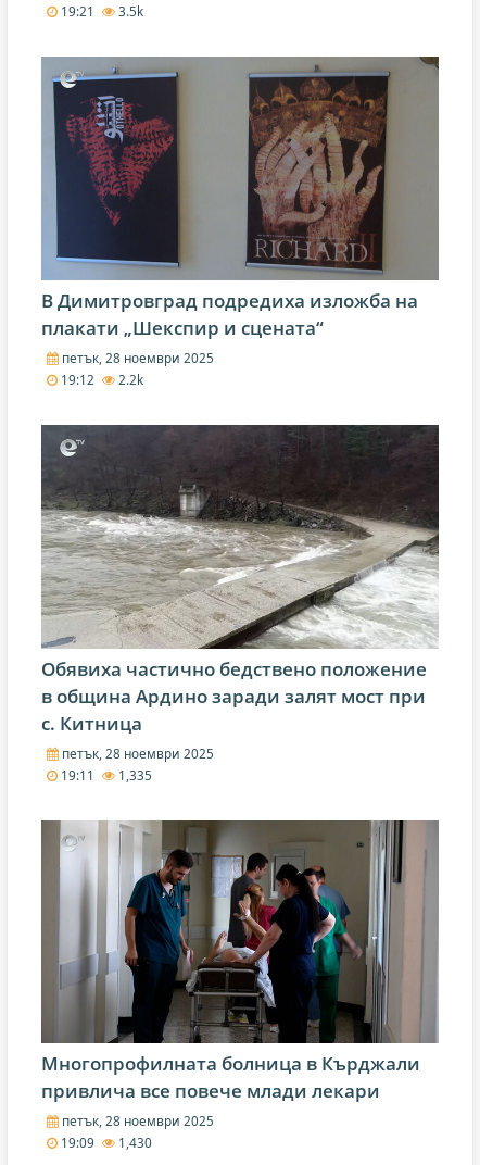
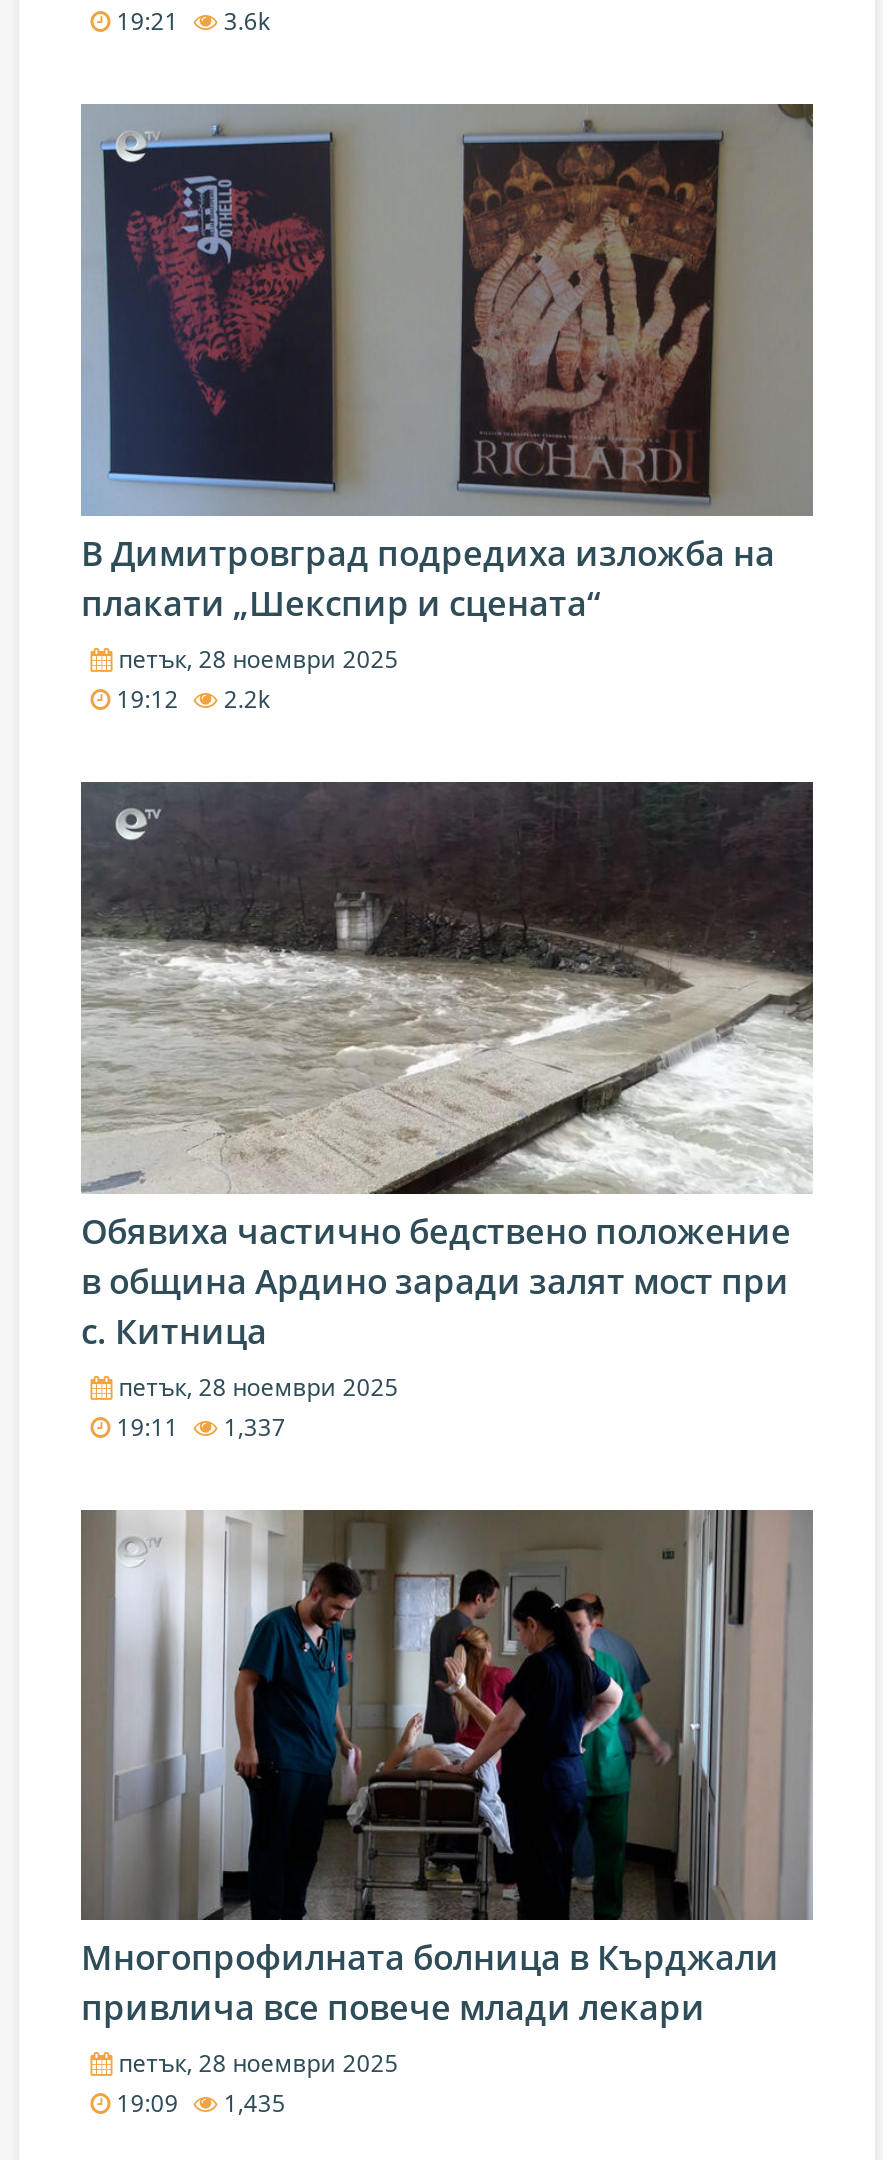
- 19:21 3.5k
+ 19:21 3.6k

- 19:11 1,335
+ 19:11 1,337

- 19:09 1,430
+ 19:09 1,435
